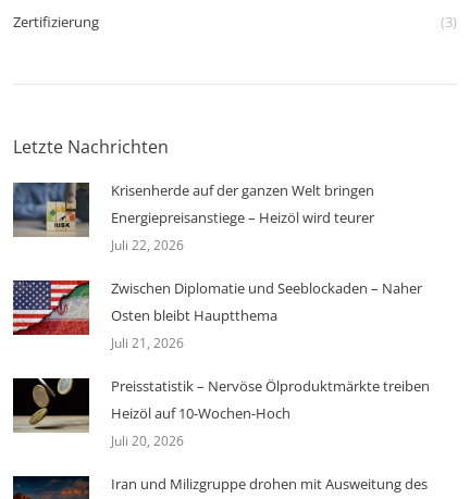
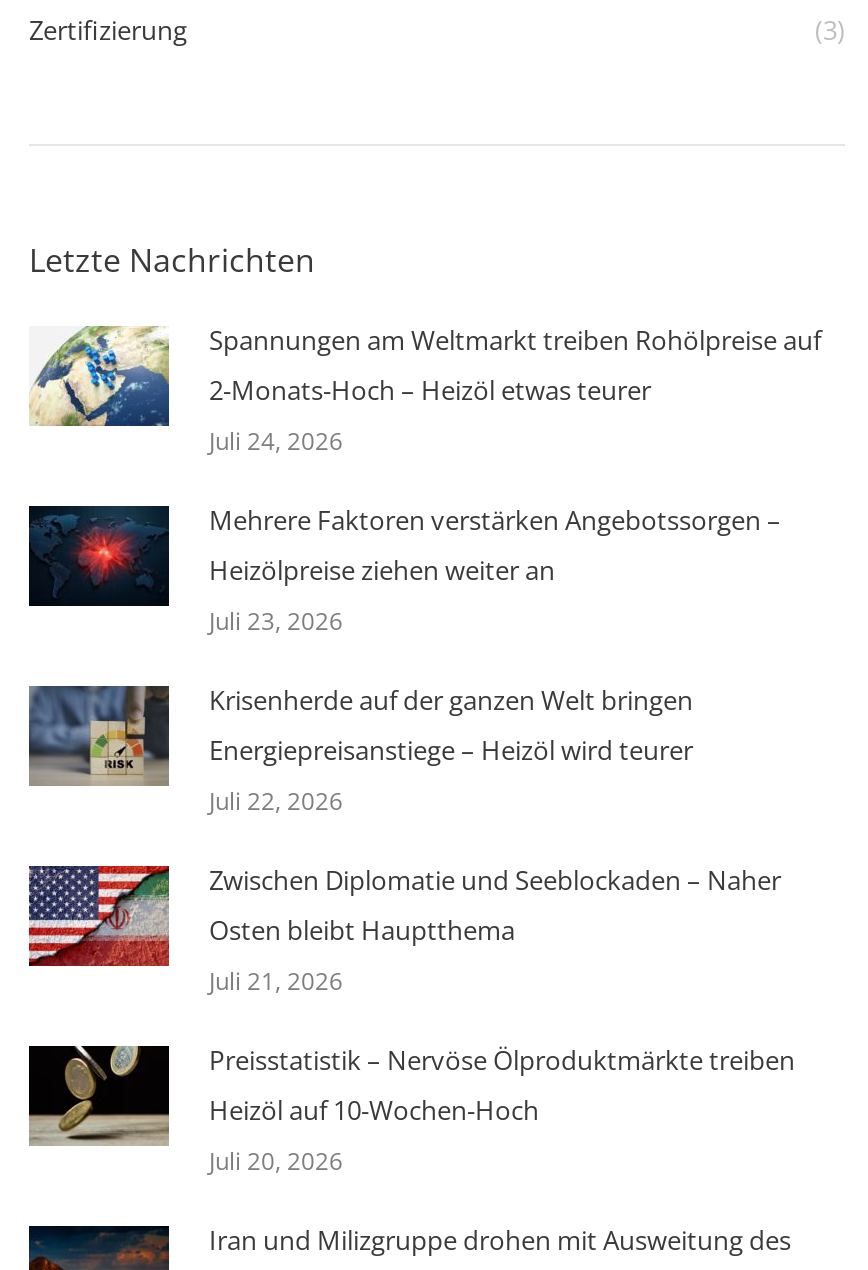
+ [image]

+ [image]
+ Spannungen am Weltmarkt treiben Rohölpreise auf
+ 2-Monats-Hoch – Heizöl etwas teurer
+ Juli 24, 2026
+ Mehrere Faktoren verstärken Angebotssorgen –
+ Heizölpreise ziehen weiter an
+ Juli 23, 2026
